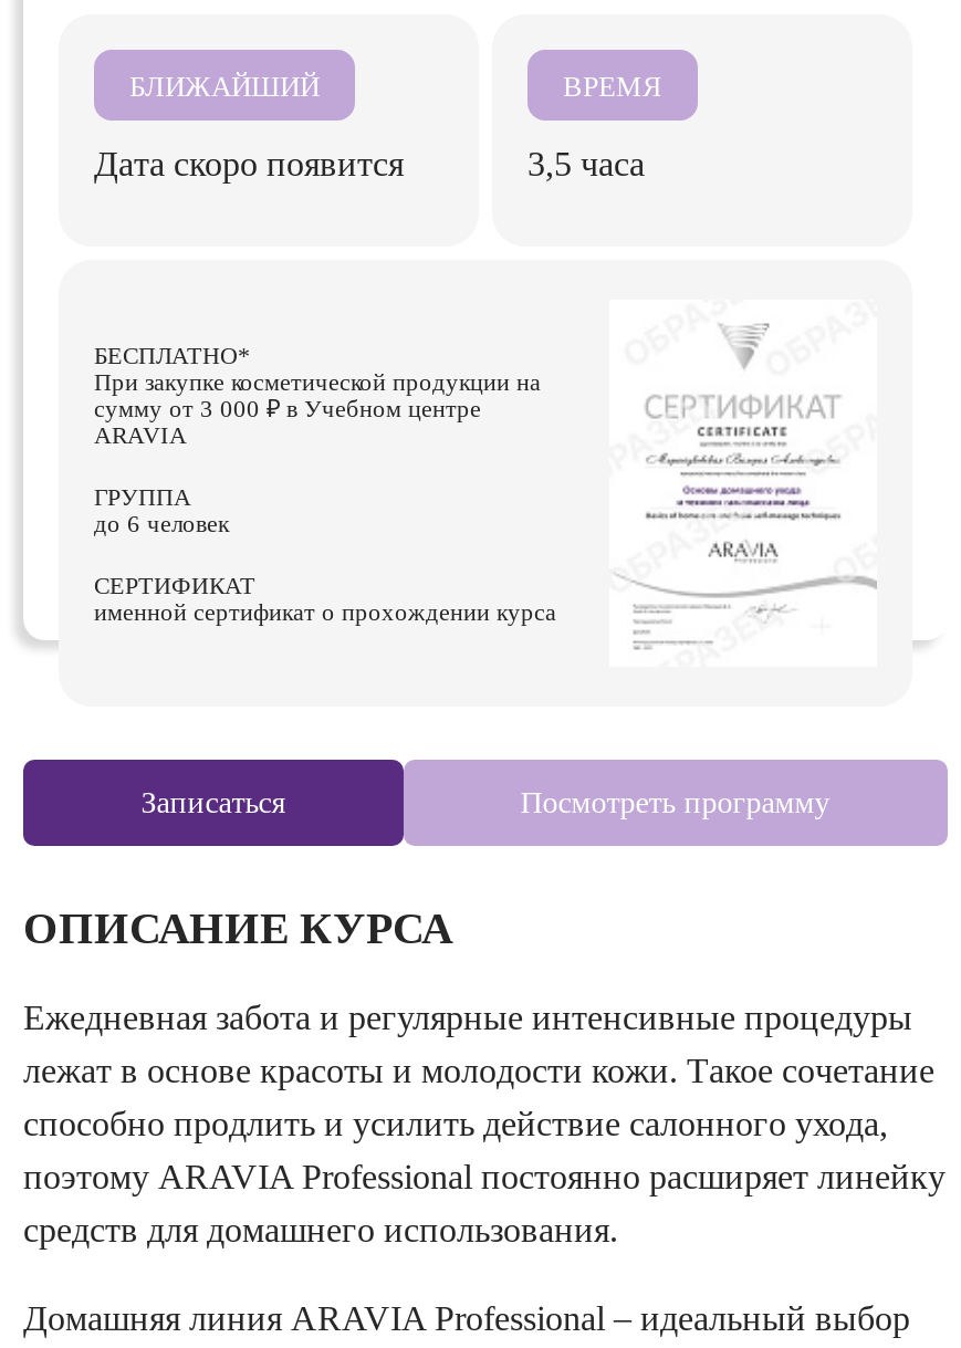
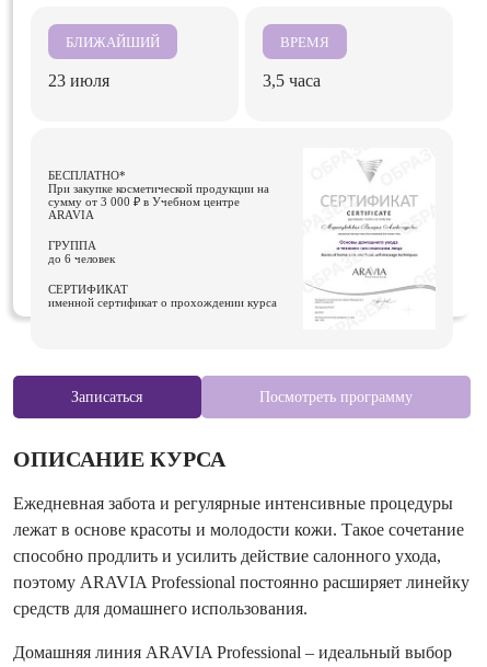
- Дата скоро появится
+ 23 июля
